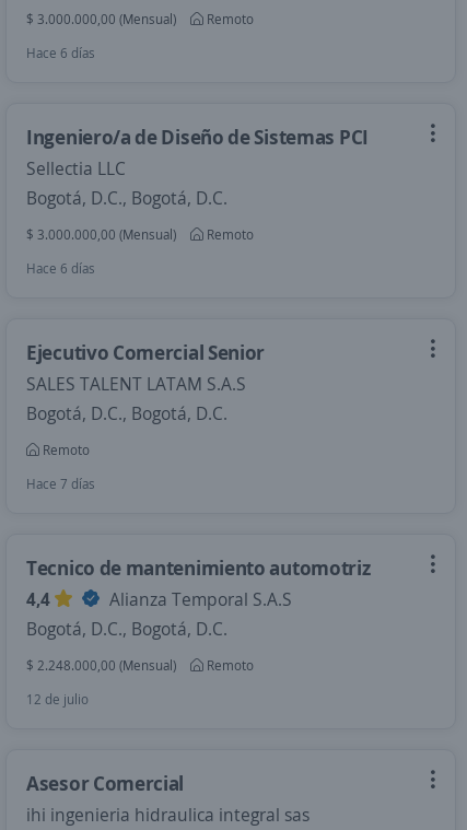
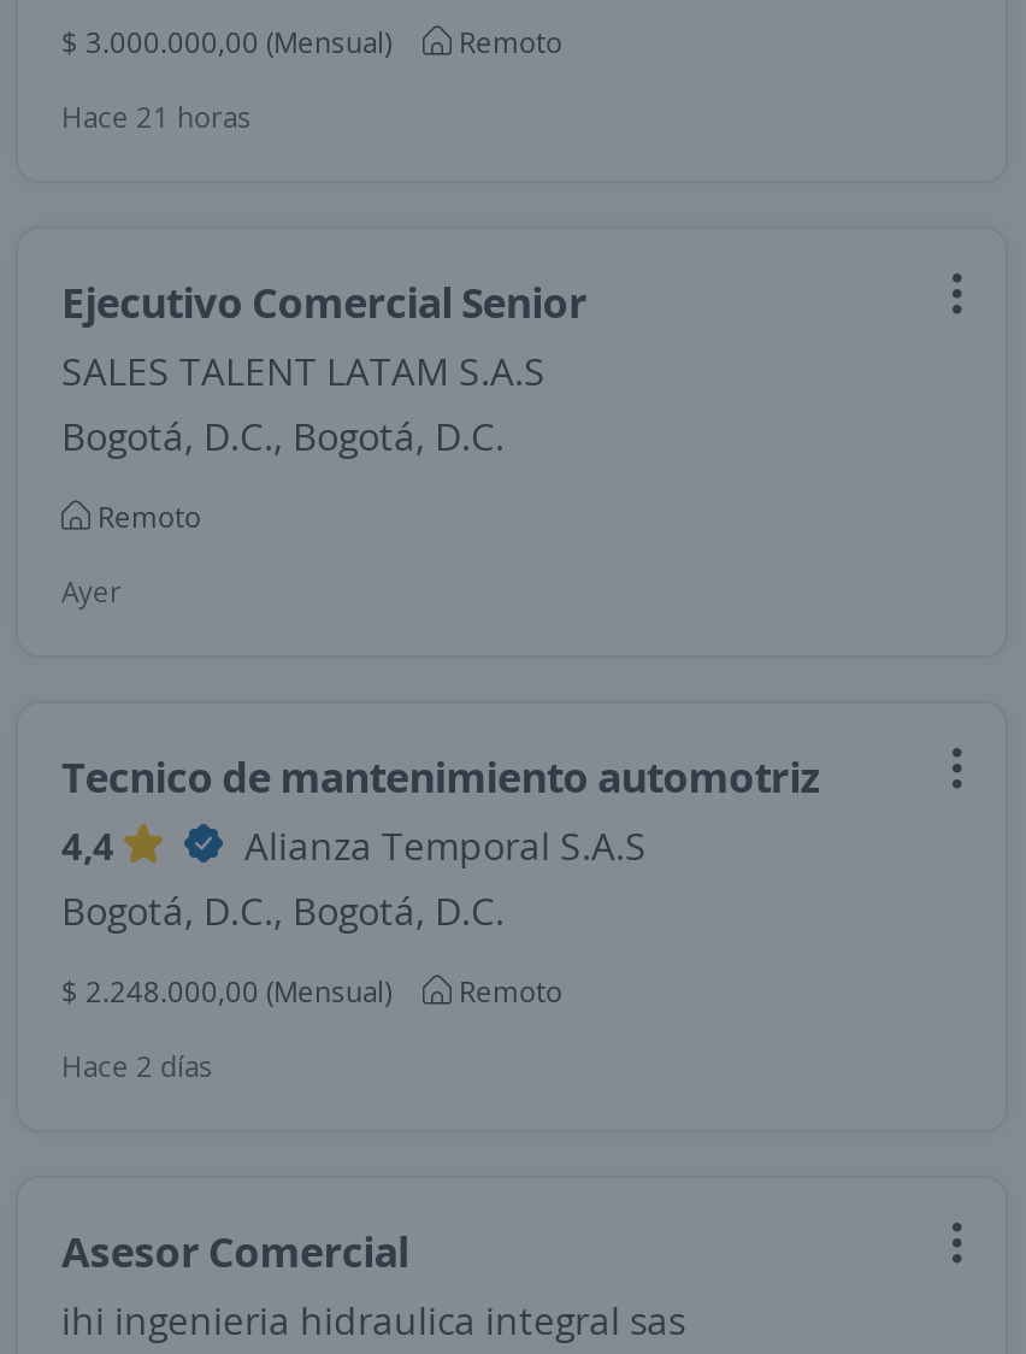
- Hace 6 días
- Ingeniero/a de Diseño de Sistemas PCI
- Sellectia LLC
- Bogotá, D.C., Bogotá, D.C.
- $ 3.000.000,00 (Mensual)
- Remoto
- Hace 6 días
+ Hace 21 horas

- Hace 7 días
+ Ayer

- 12 de julio
+ Hace 2 días
